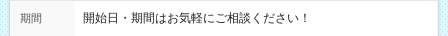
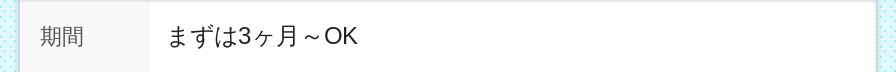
- 開始日・期間はお気軽にご相談ください！
+ まずは3ヶ月～OK
